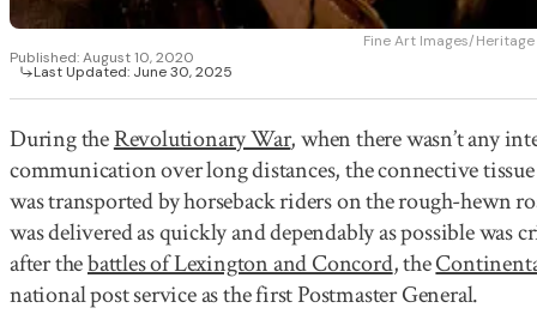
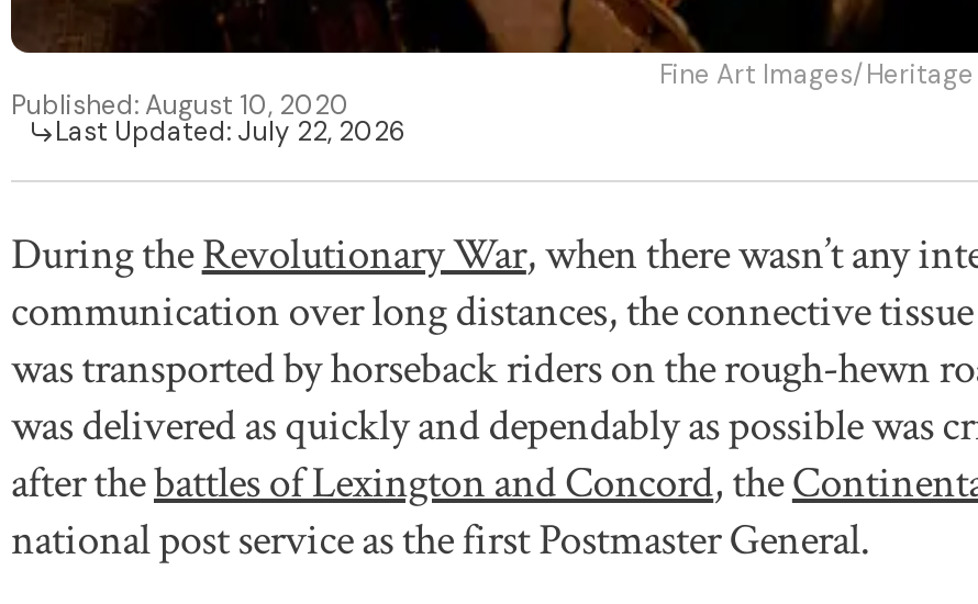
- Last Updated: June 30, 2025
+ Last Updated: July 22, 2026
